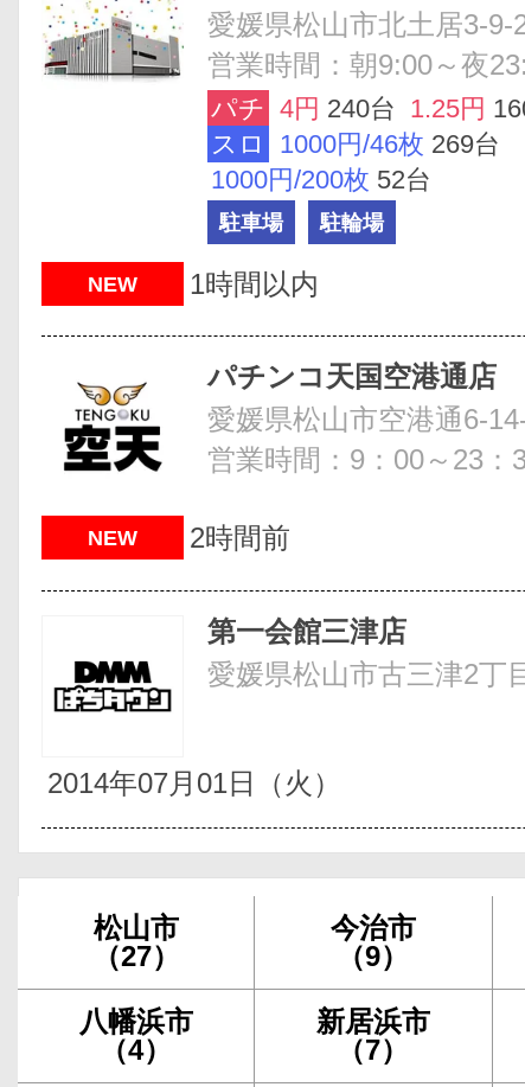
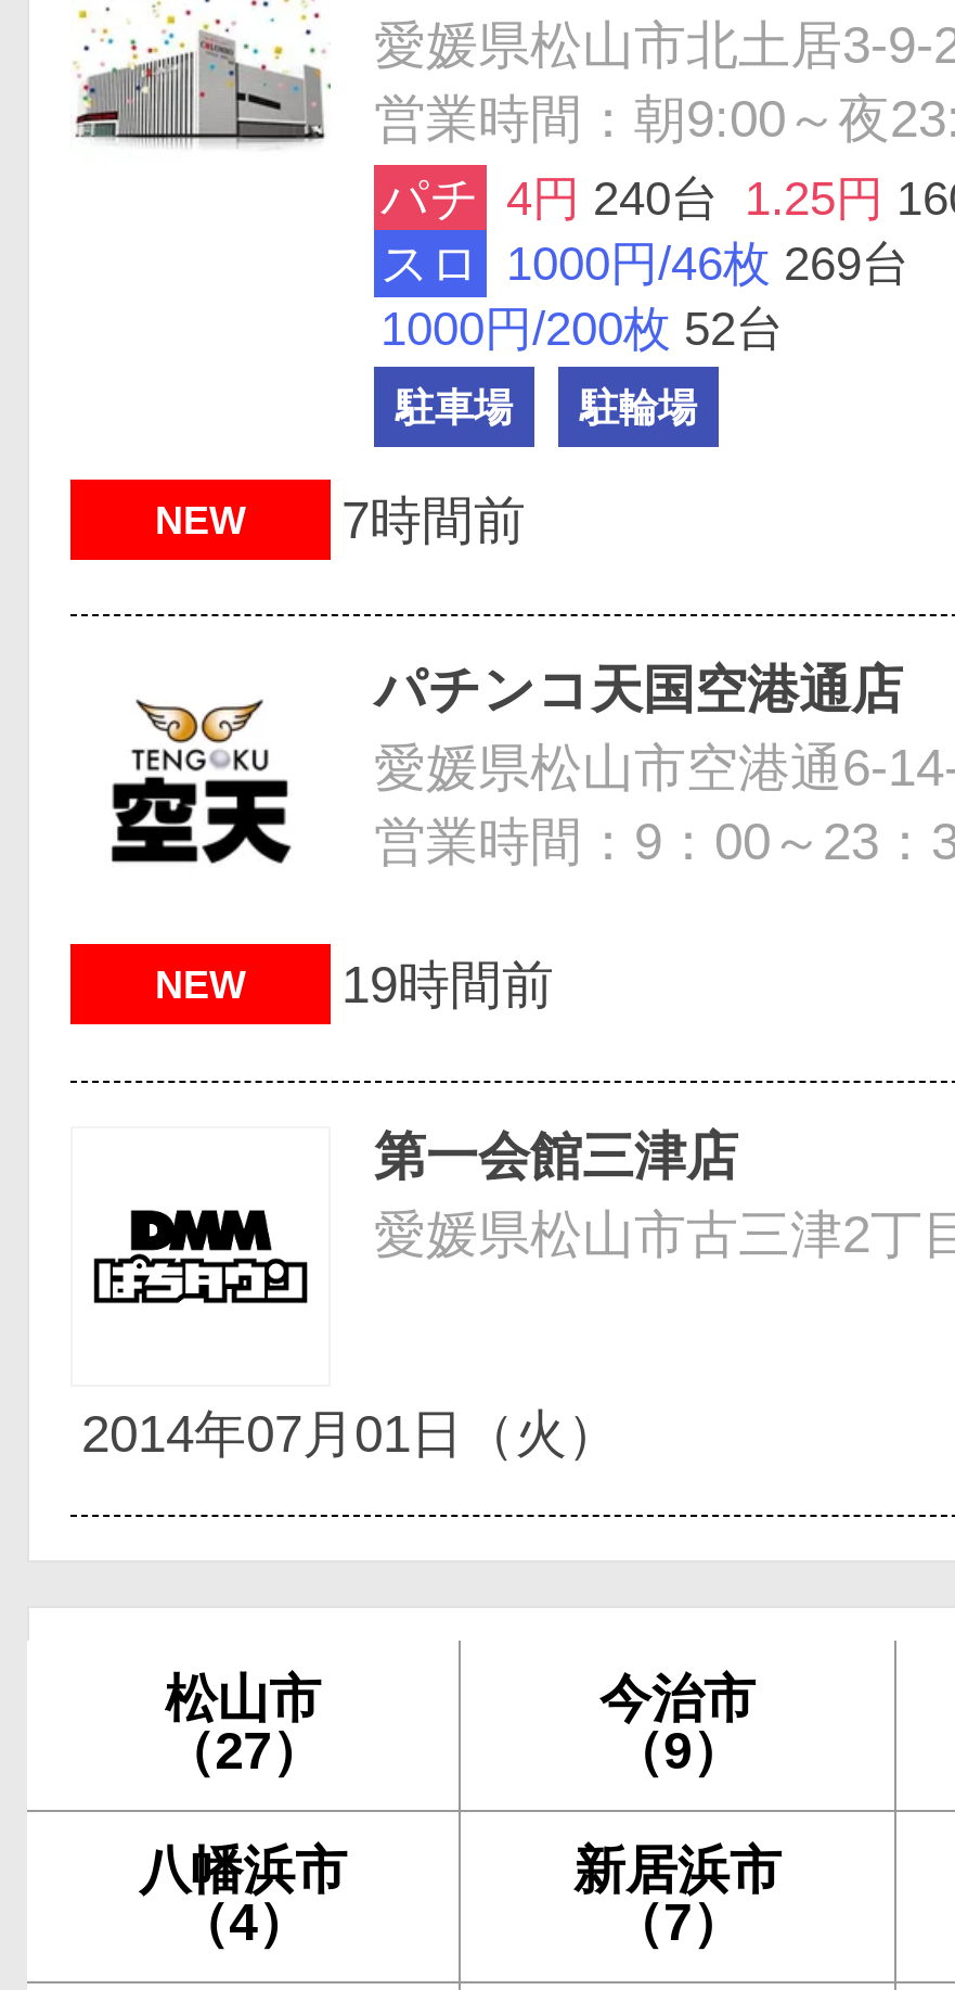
- 1時間以内
+ 7時間前

- 2時間前
+ 19時間前
